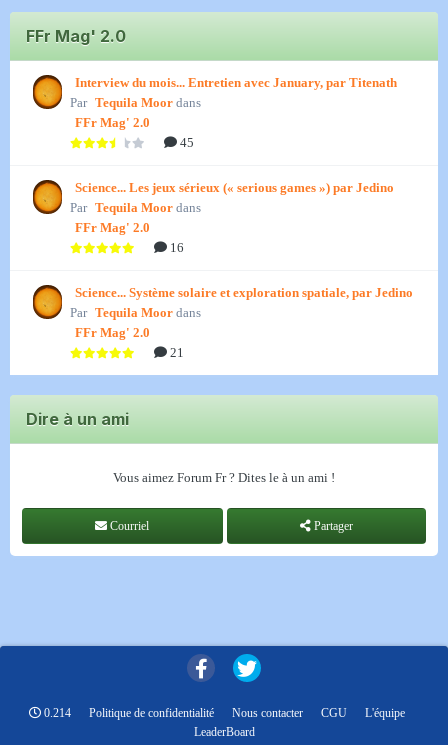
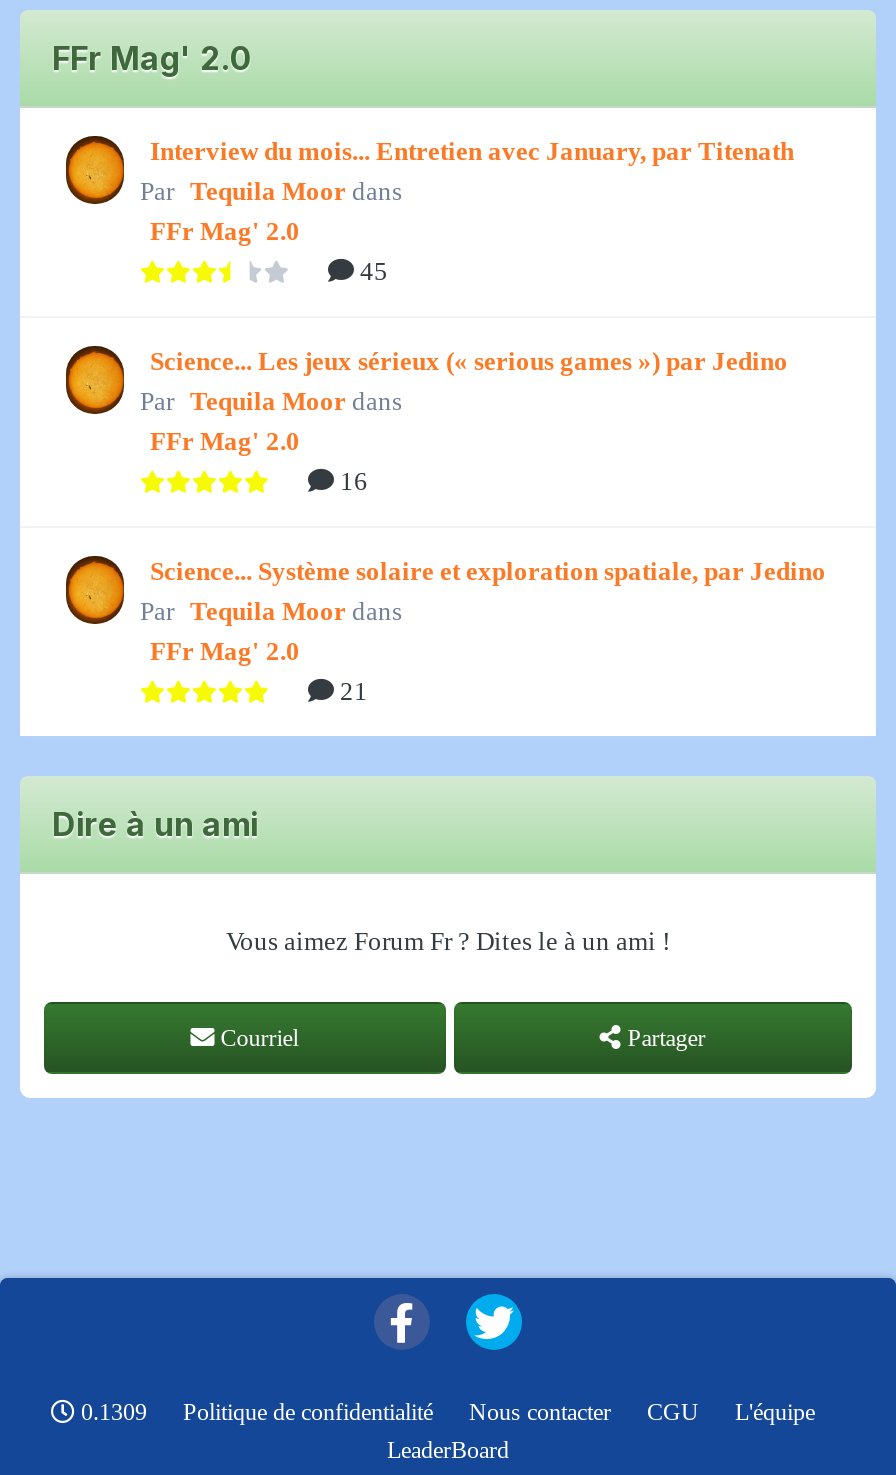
- 0.214 Politique de confidentialité Nous contacter CGU L'équipe
+ 0.1309 Politique de confidentialité Nous contacter CGU L'équipe
